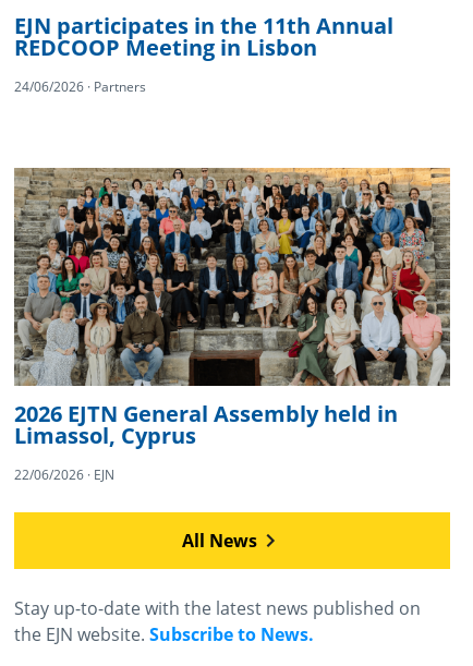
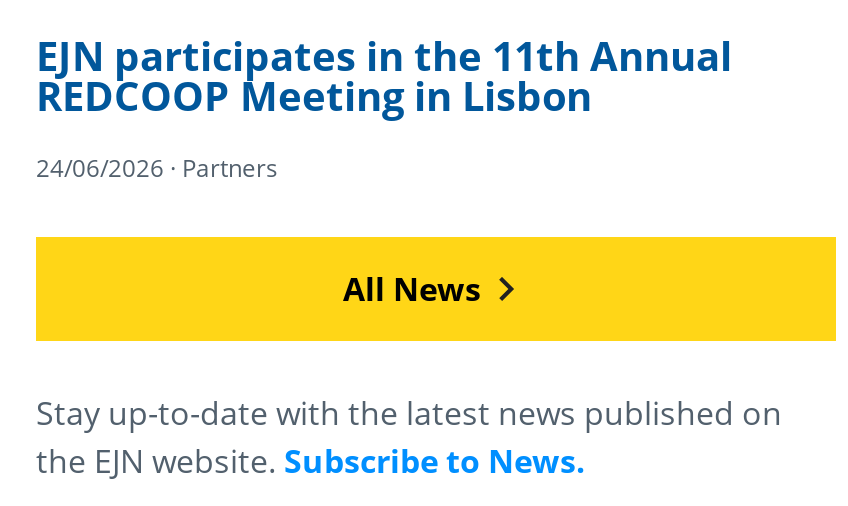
- [image]
- 2026 EJTN General Assembly held in
- Limassol, Cyprus
- 22/06/2026 · EJN
